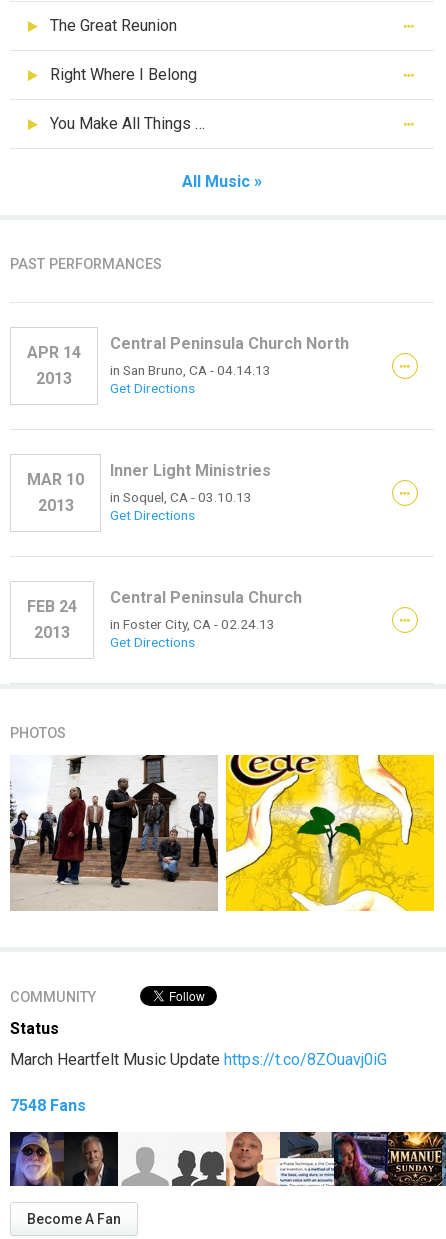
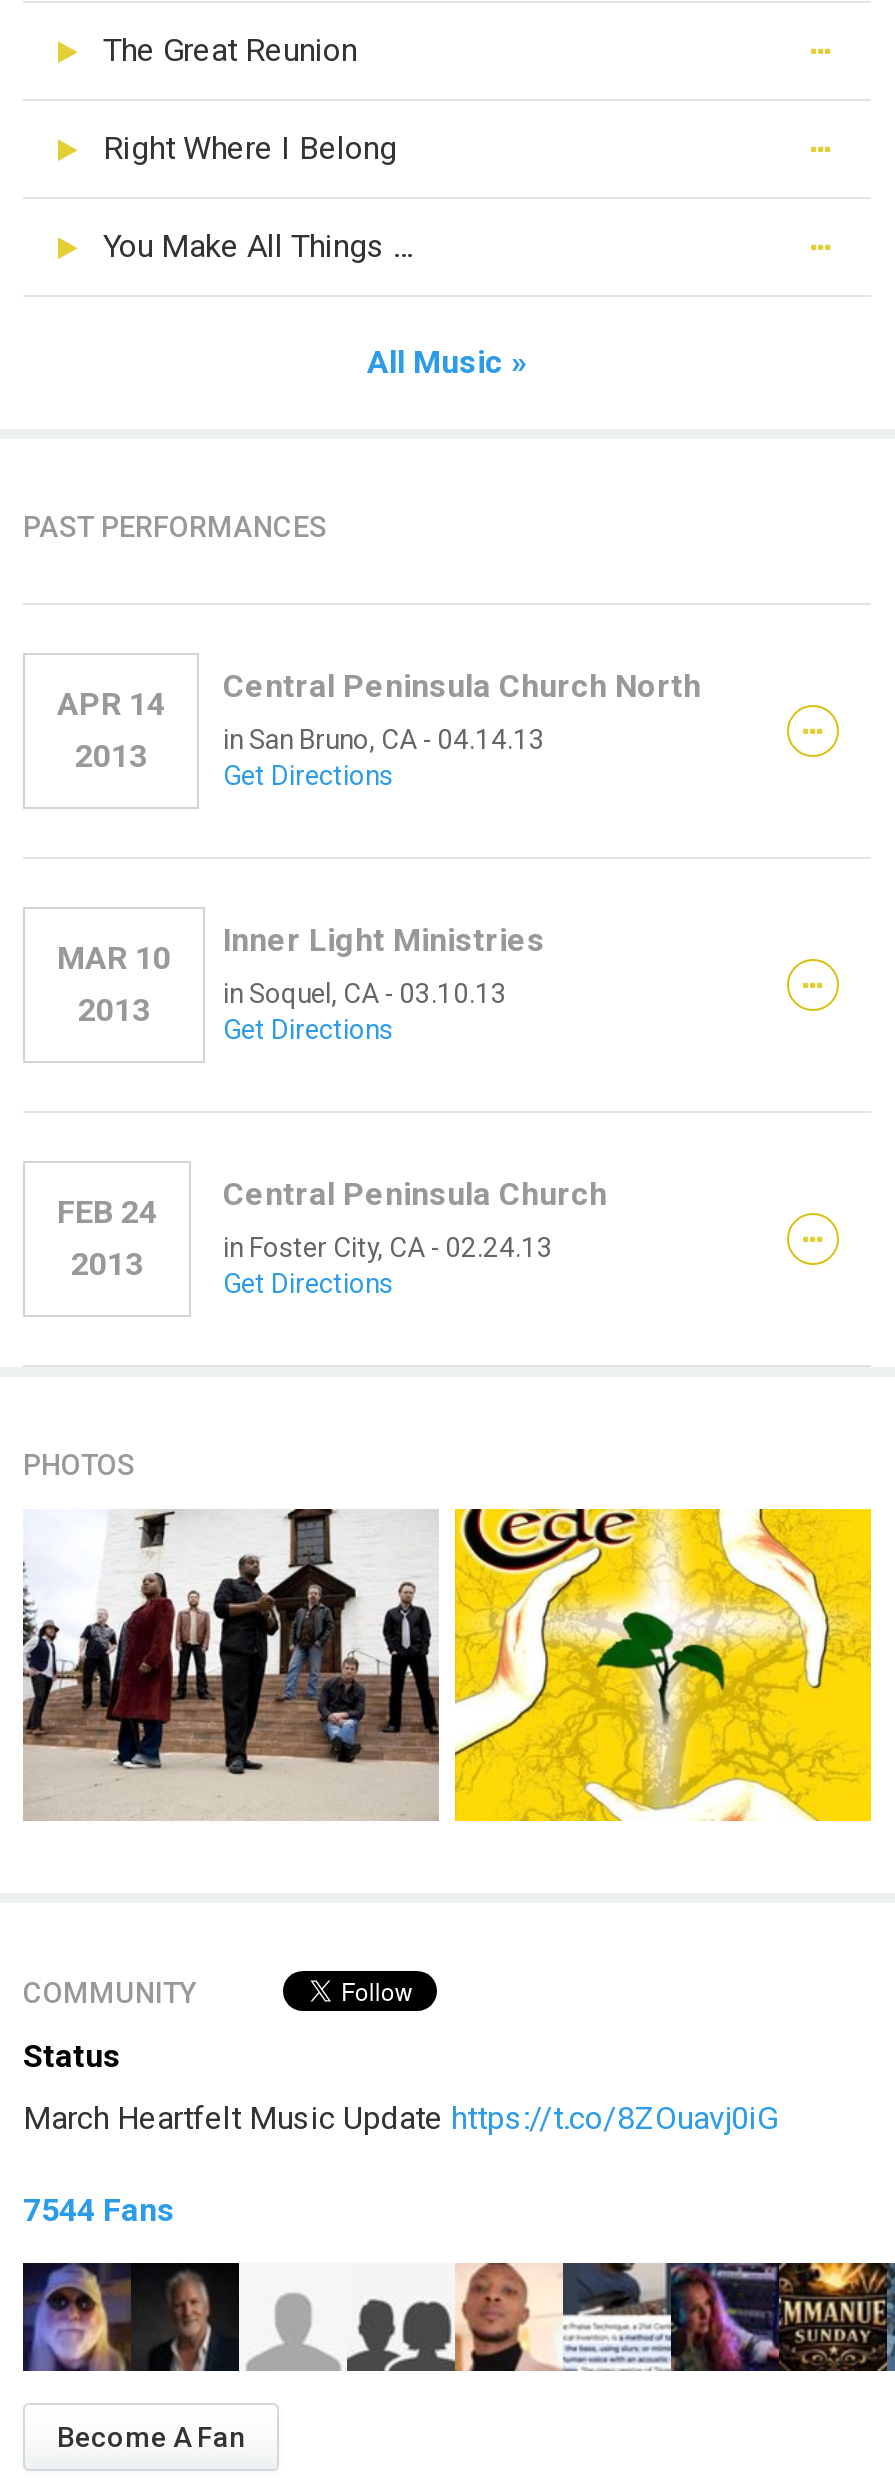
- 7548 Fans
+ 7544 Fans
